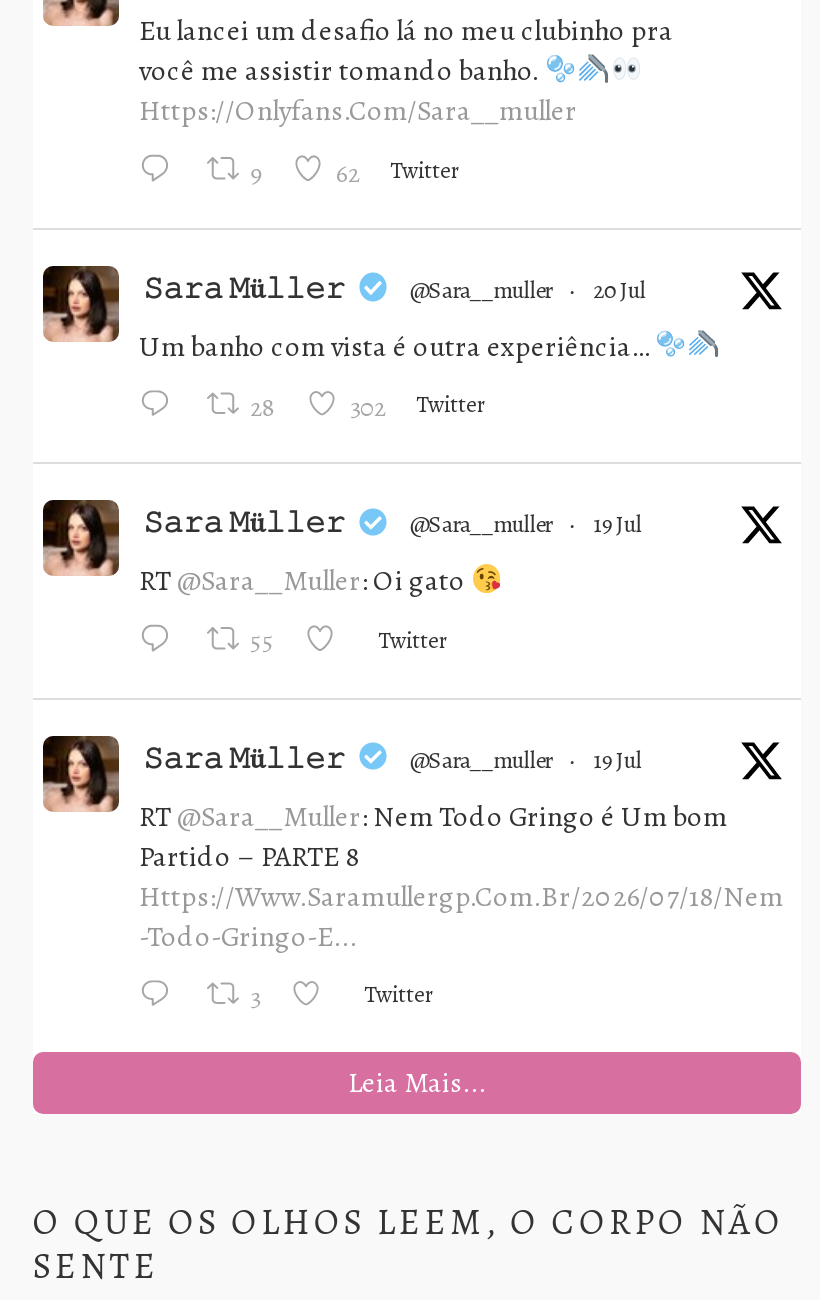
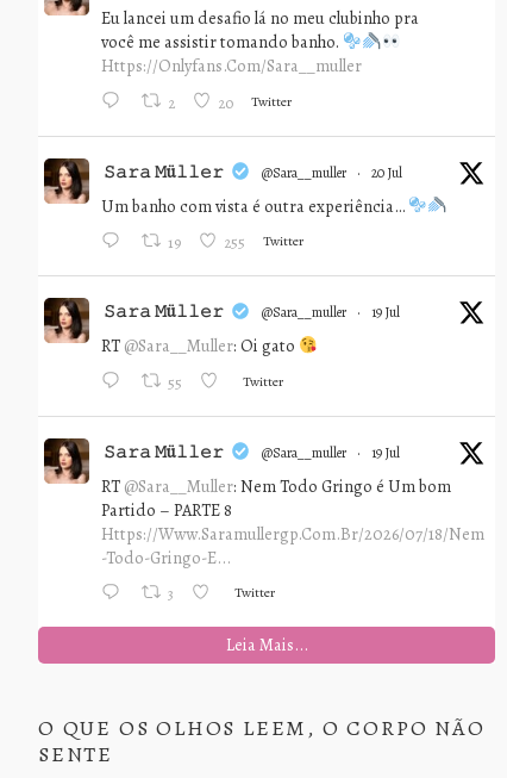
- 9
+ 2

- 62 Twitter
+ 20 Twitter

- 28
+ 19

- 302 Twitter
+ 255 Twitter
